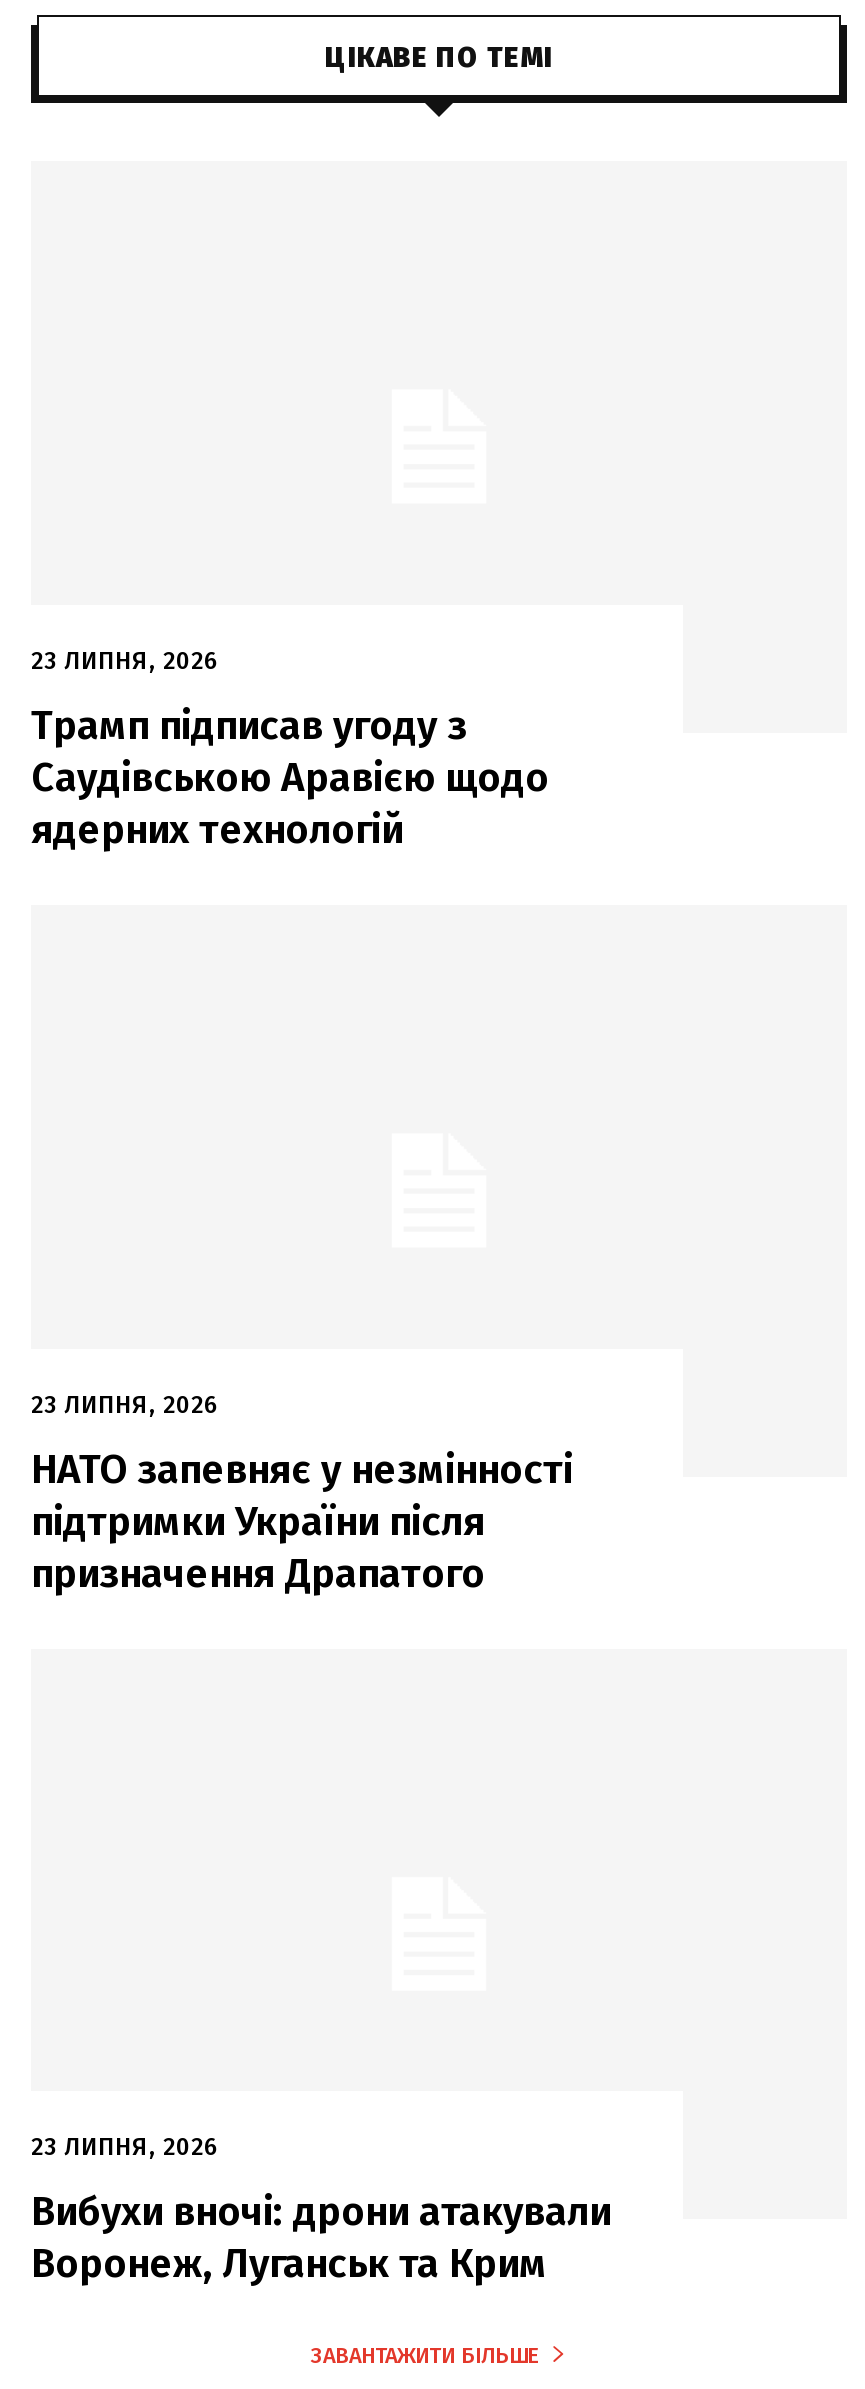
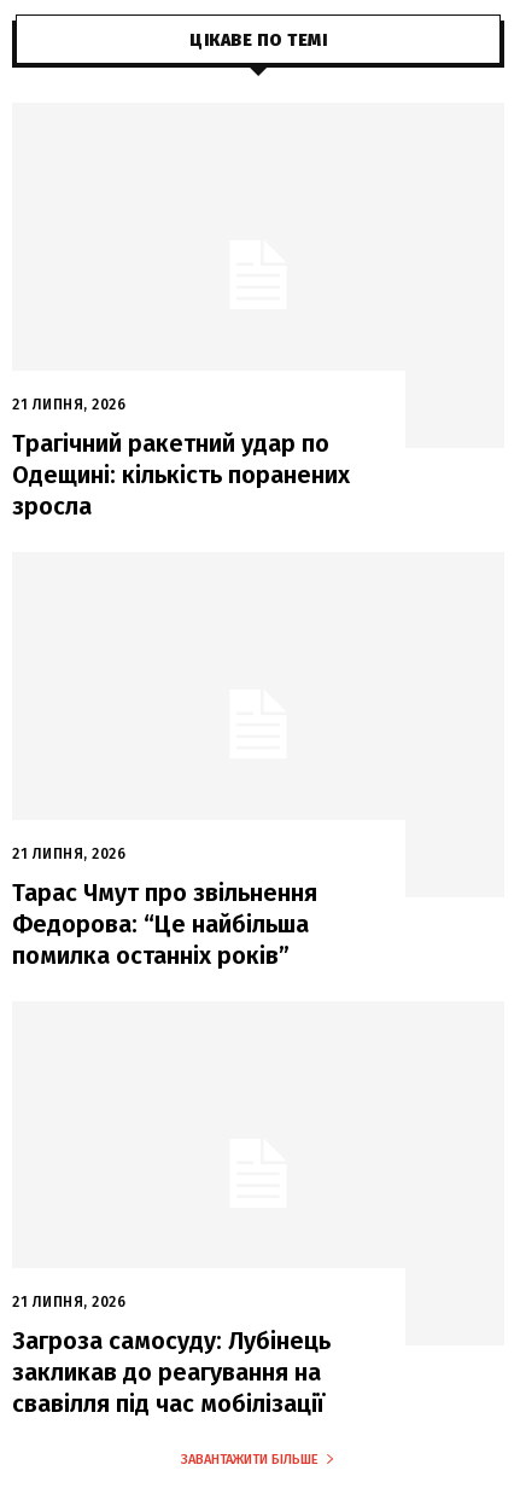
- 23 ЛИПНЯ, 2026
+ 21 ЛИПНЯ, 2026

- Трамп підписав угоду з
- Саудівською Аравією щодо
- ядерних технологій
+ Трагічний ракетний удар по
+ Одещині: кількість поранених
+ зросла

- 23 ЛИПНЯ, 2026
+ 21 ЛИПНЯ, 2026

- НАТО запевняє у незмінності
- підтримки України після
- призначення Драпатого
+ Тарас Чмут про звільнення
+ Федорова: “Це найбільша
+ помилка останніх років”

- 23 ЛИПНЯ, 2026
+ 21 ЛИПНЯ, 2026

- Вибухи вночі: дрони атакували
- Воронеж, Луганськ та Крим
+ Загроза самосуду: Лубінець
+ закликав до реагування на
+ свавілля під час мобілізації
